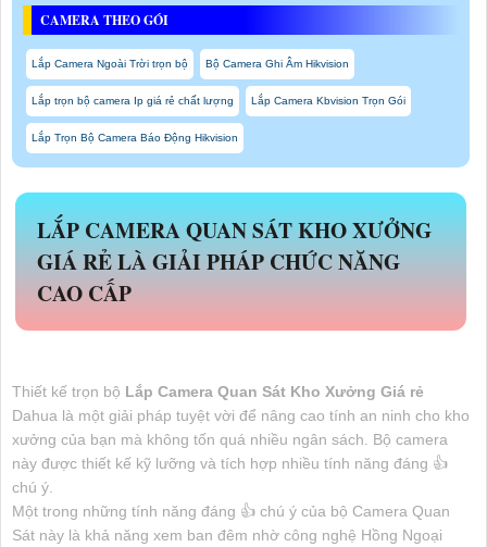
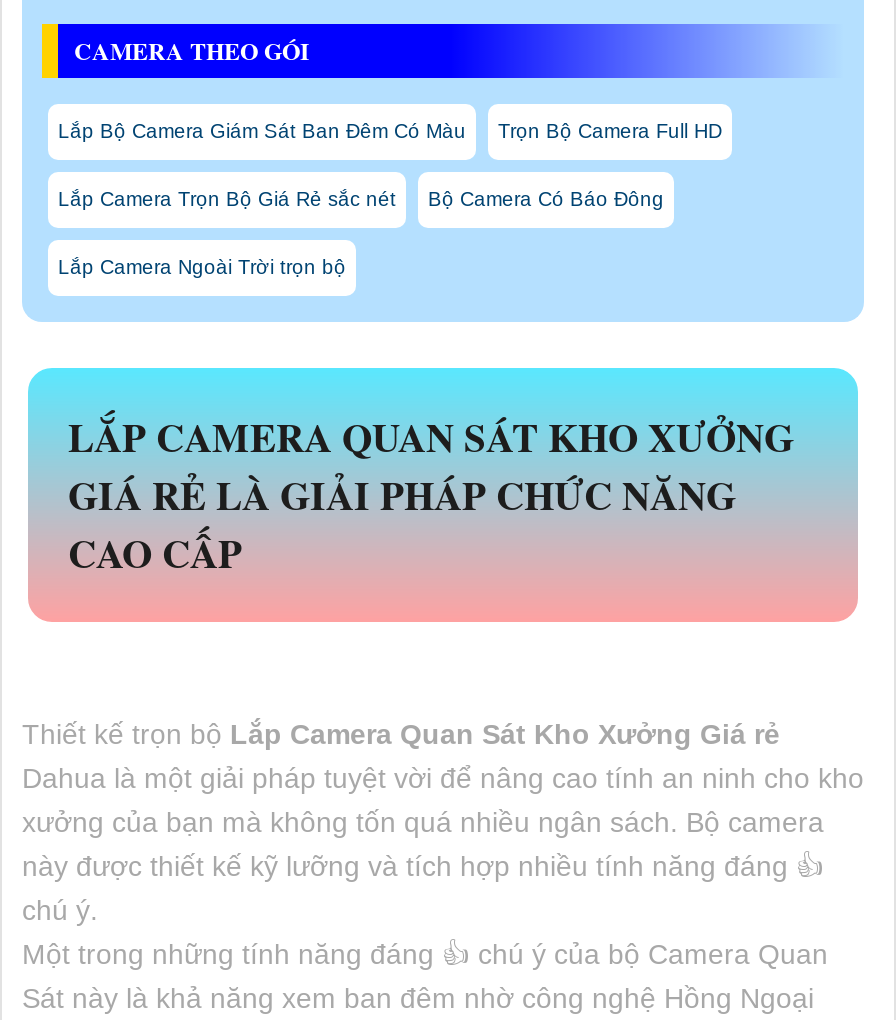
+ Lắp Bộ Camera Giám Sát Ban Đêm Có Màu
+ Trọn Bộ Camera Full HD
+ Lắp Camera Trọn Bộ Giá Rẻ sắc nét
+ Bộ Camera Có Báo Đông

- Bộ Camera Ghi Âm Hikvision
- Lắp trọn bộ camera Ip giá rẻ chất lượng
- Lắp Camera Kbvision Trọn Gói
- Lắp Trọn Bộ Camera Báo Động Hikvision

moved down: Lắp Camera Ngoài Trời trọn bộ
